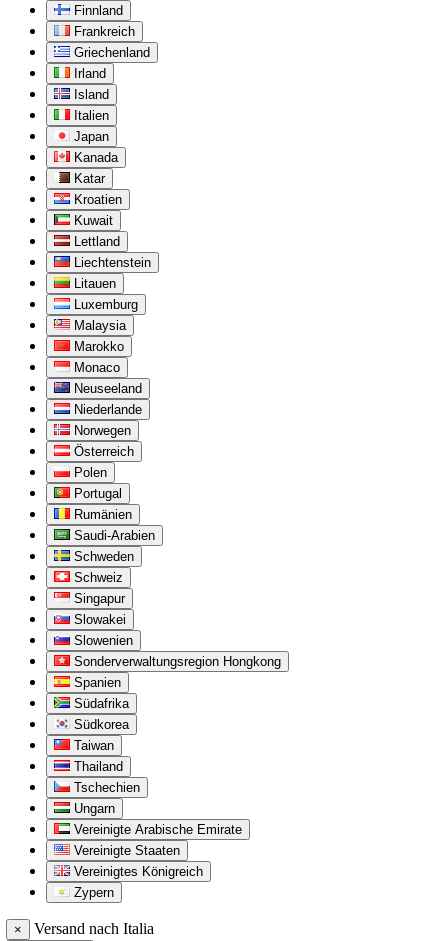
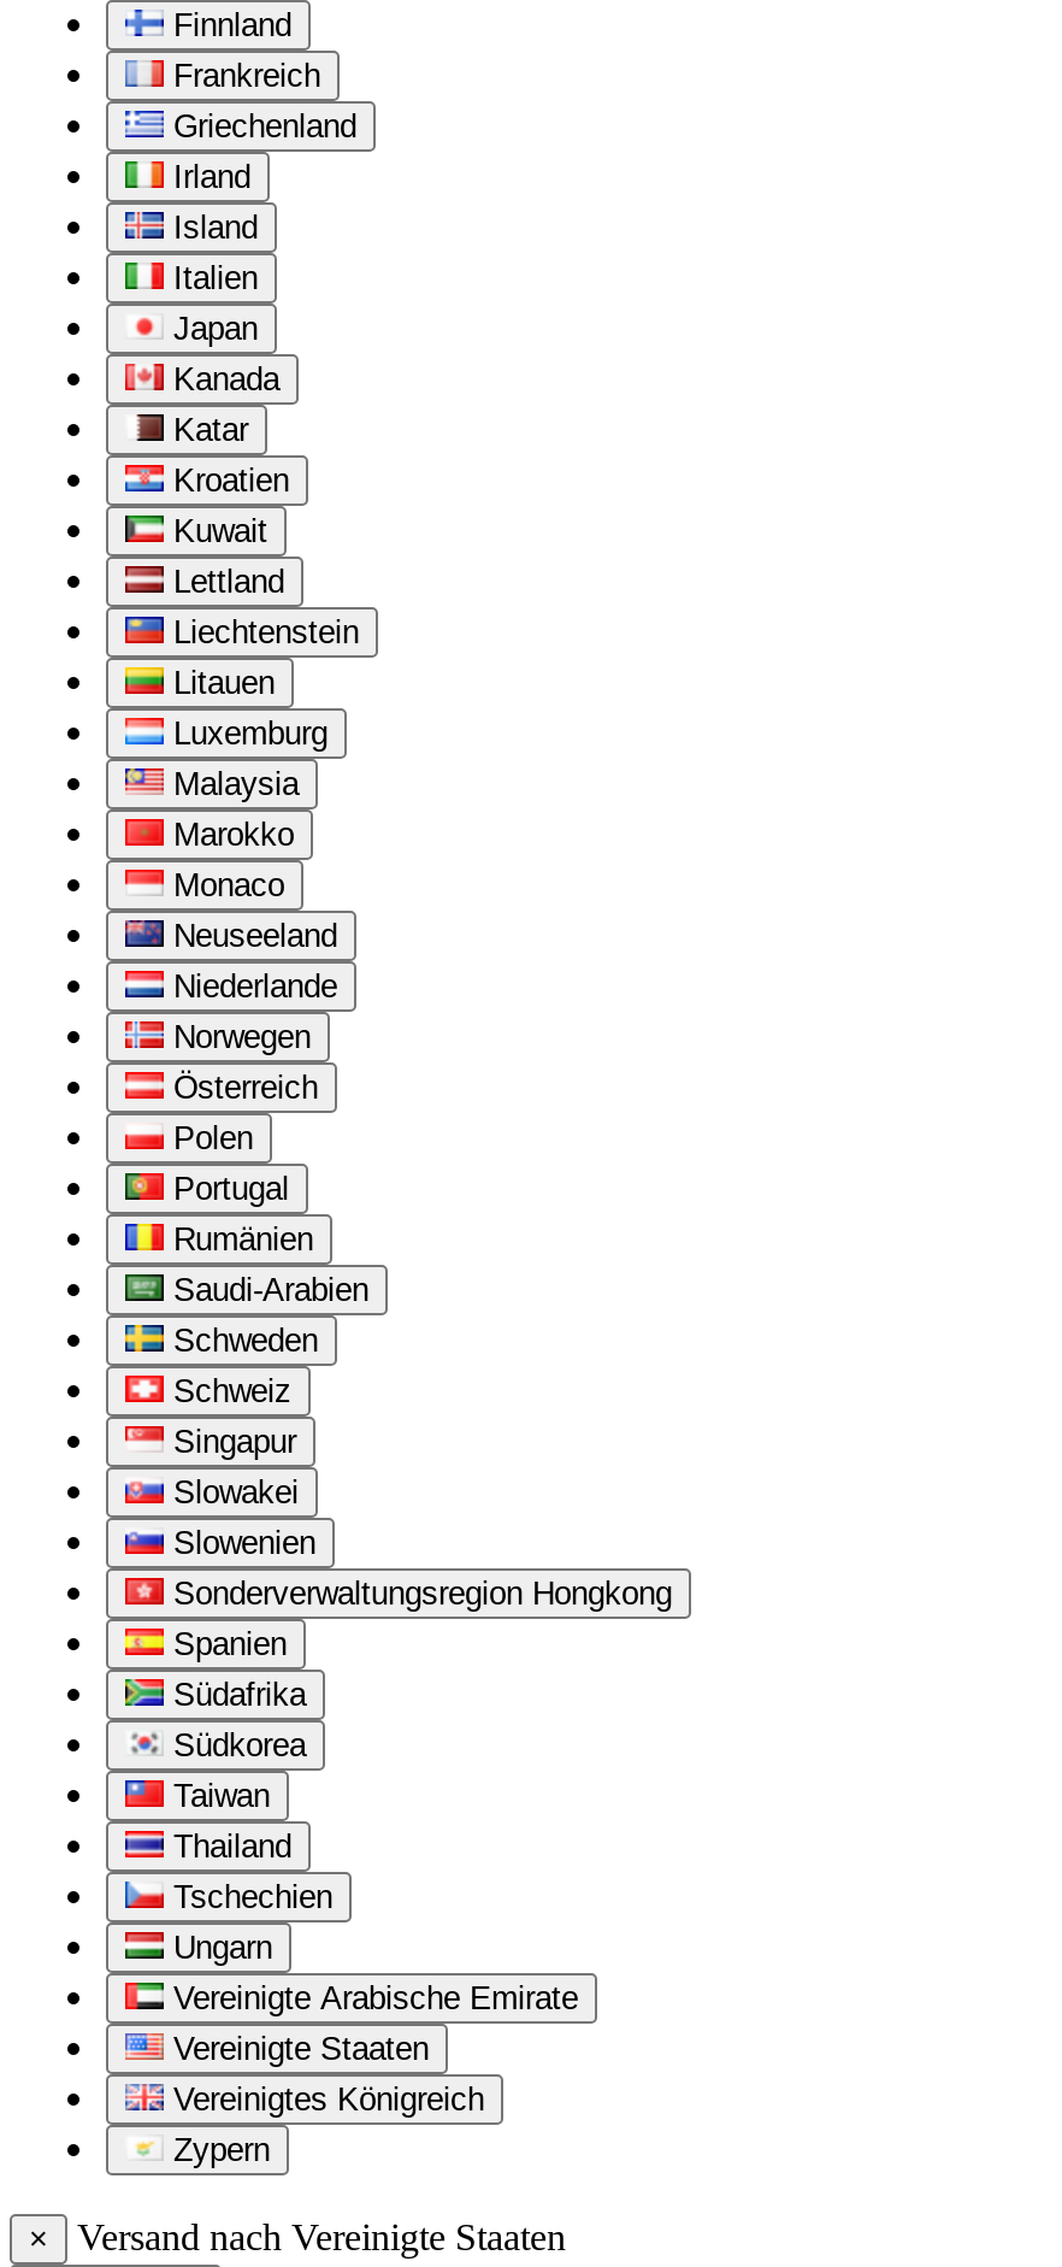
- Versand nach Italia
+ Versand nach Vereinigte Staaten
